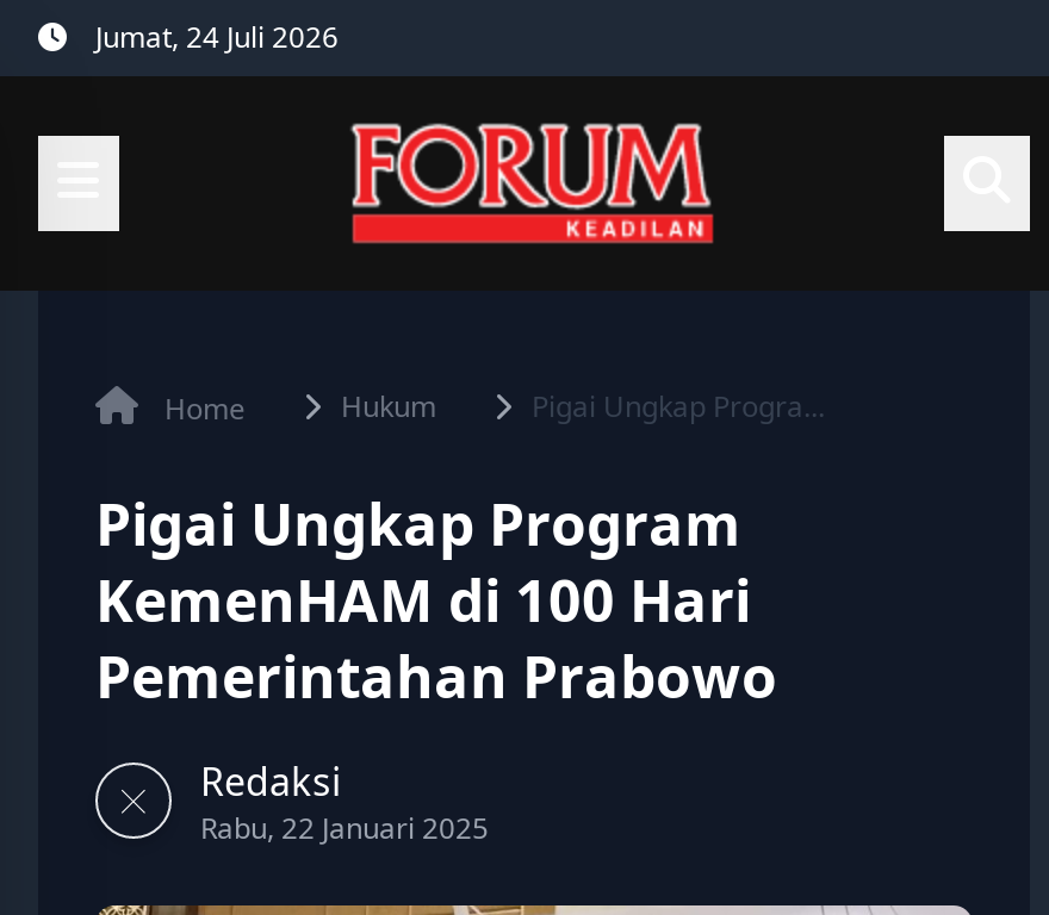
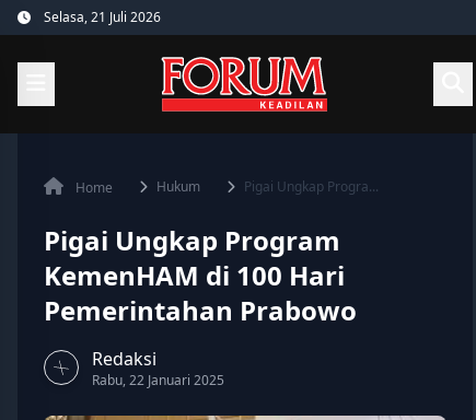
- Jumat, 24 Juli 2026
+ Selasa, 21 Juli 2026
